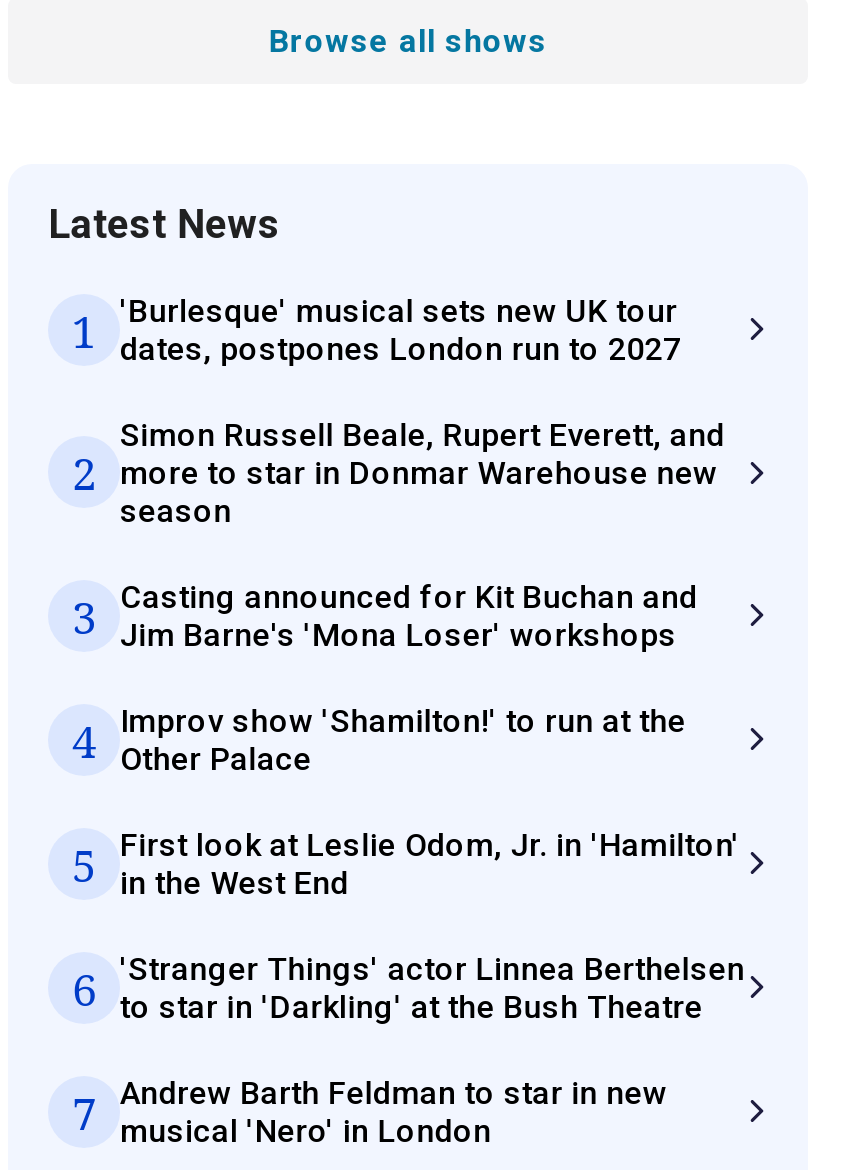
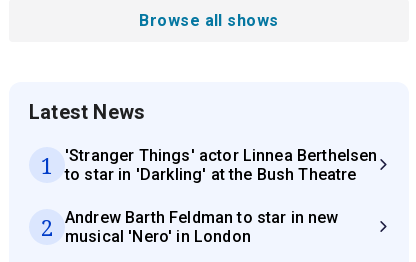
- 'Burlesque' musical sets new UK tour
- dates, postpones London run to 2027
- 2

- Simon Russell Beale, Rupert Everett, and
- more to star in Donmar Warehouse new
- season
- 3
- Casting announced for Kit Buchan and
- Jim Barne's 'Mona Loser' workshops
- 4
- Improv show 'Shamilton!' to run at the
- Other Palace
- 5
- First look at Leslie Odom, Jr. in 'Hamilton'
- in the West End
- 6

- 7 Andrew Barth Feldman to star in new musical 'Nero' in London
+ 2 Andrew Barth Feldman to star in new musical 'Nero' in London
